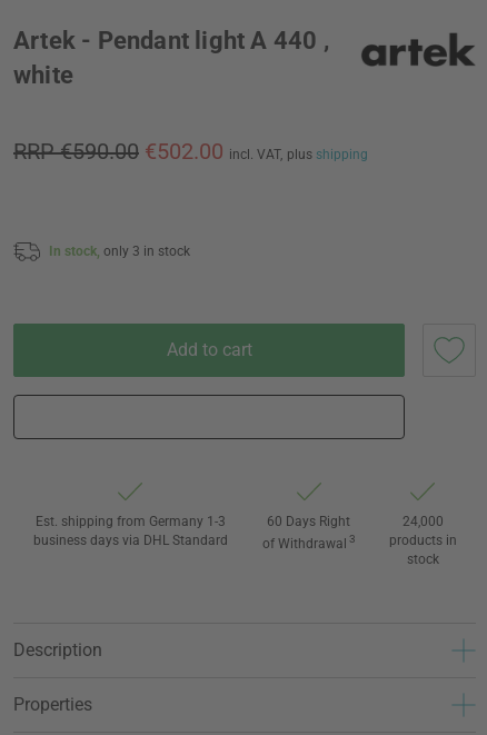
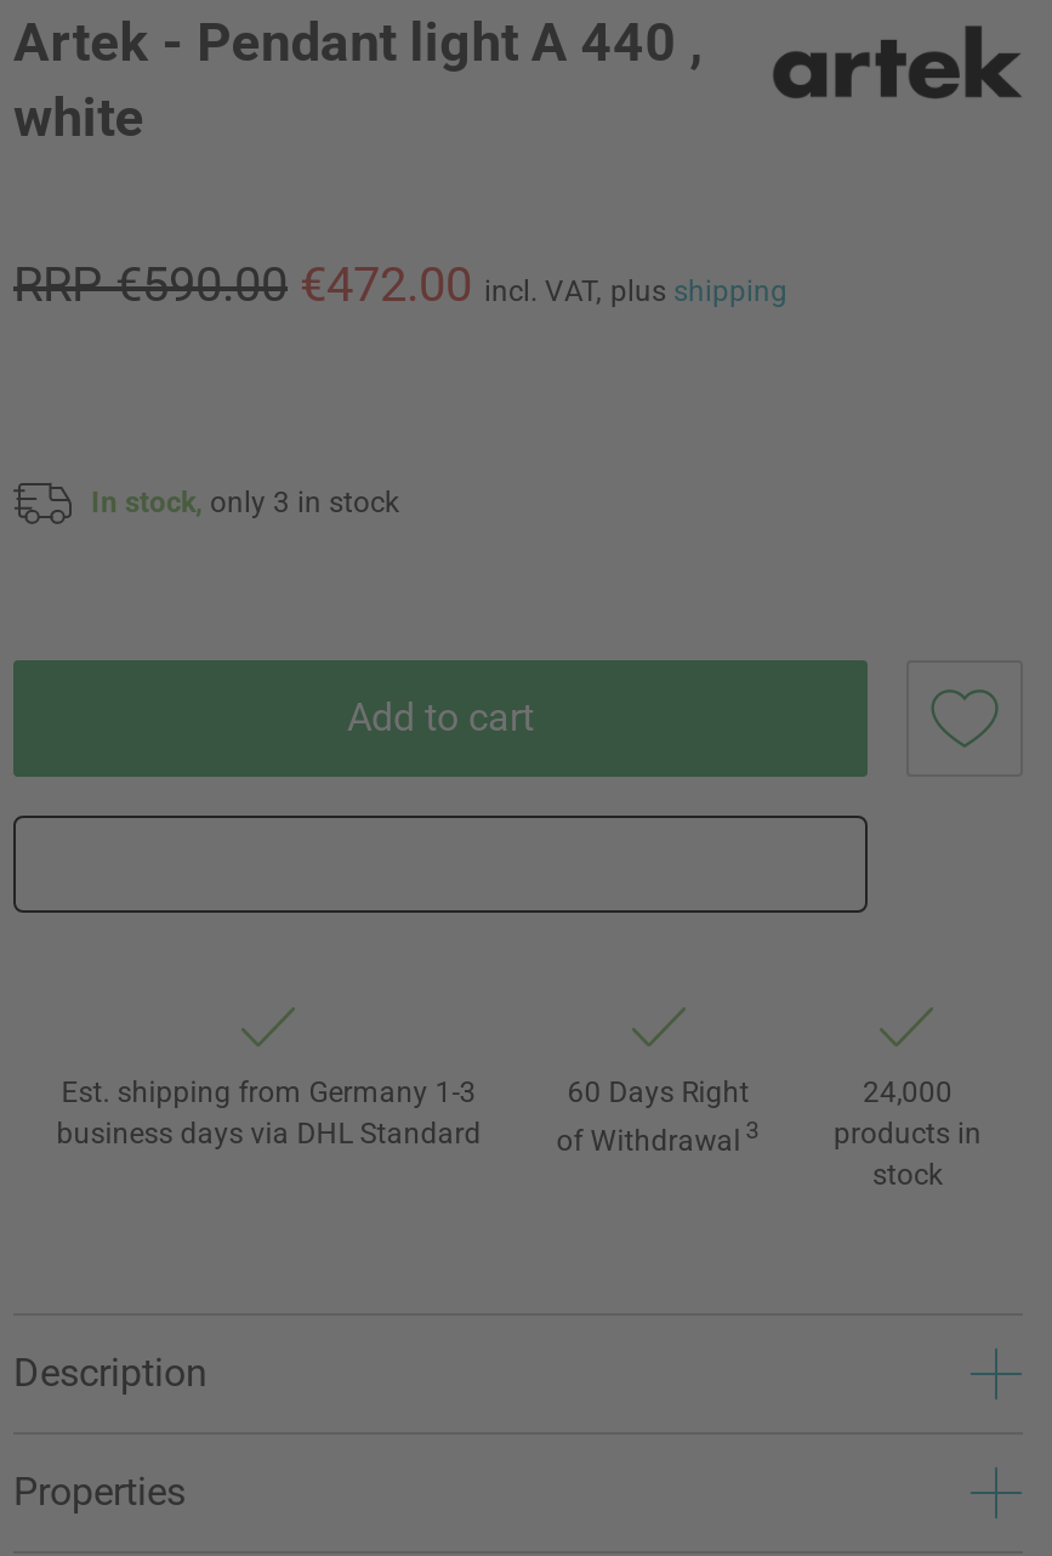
- RRP €590.00 €502.00 incl. VAT, plusshipping
+ RRP €590.00 €472.00 incl. VAT, plusshipping
